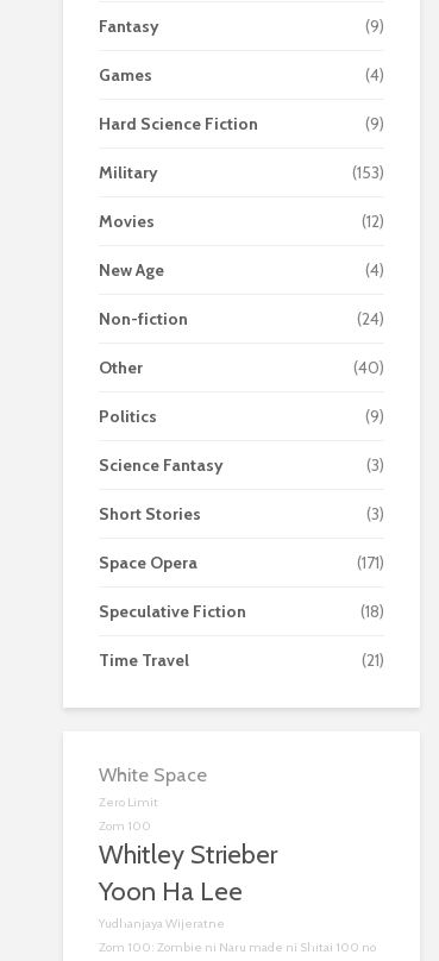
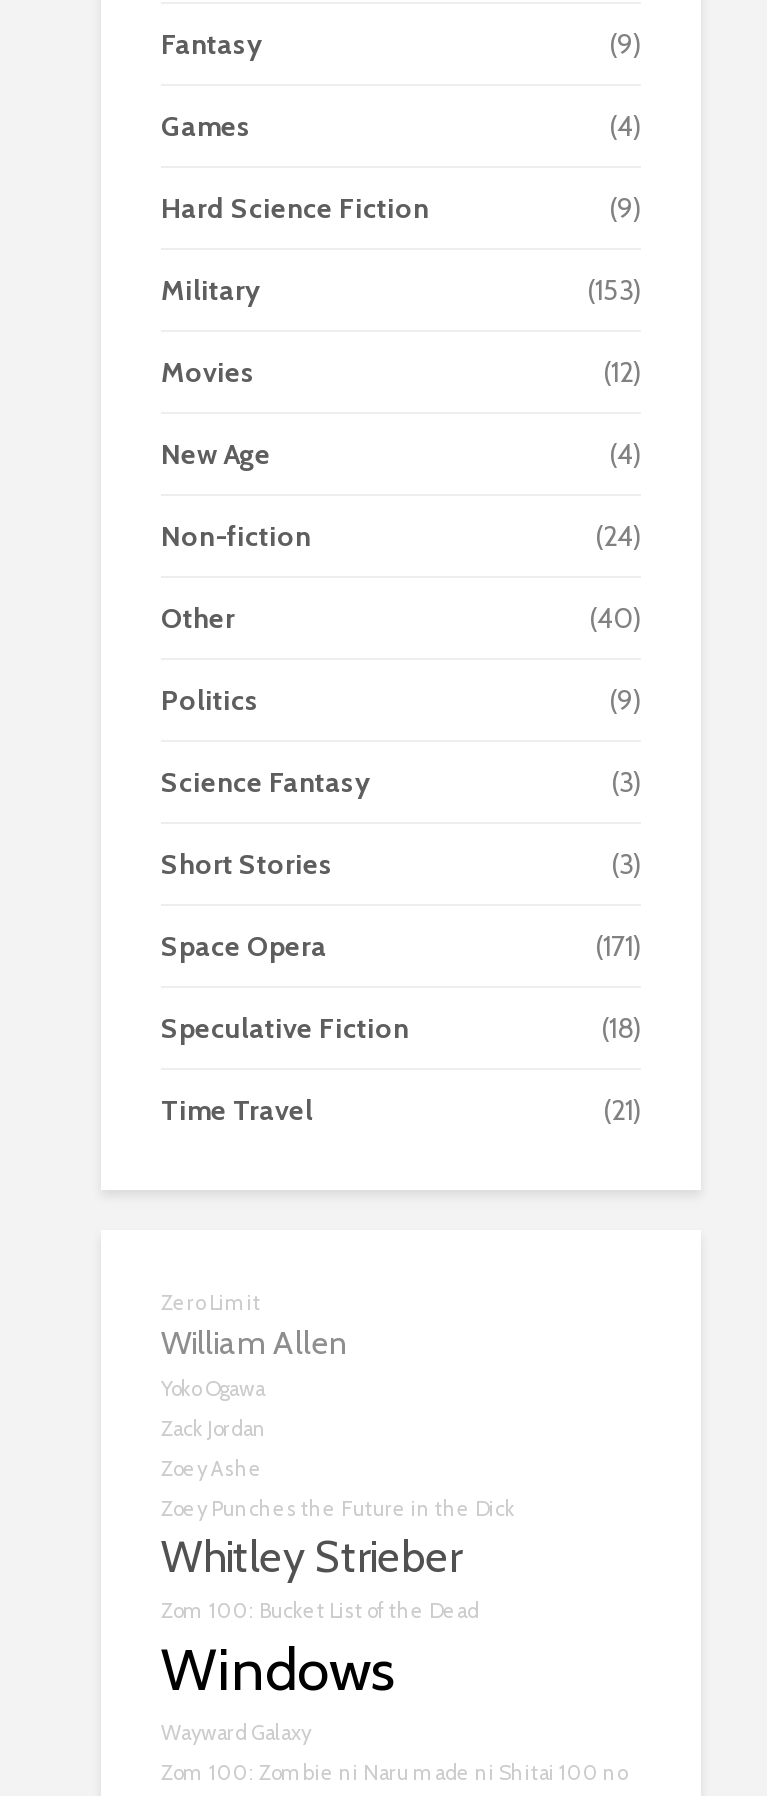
- White Space

moved up: Zero Limit

- Zom 100
+ William Allen
+ Yoko Ogawa
+ Zack Jordan
+ Zoey Ashe
+ Zoey Punches the Future in the Dick

- Yoon Ha Lee
- Yudhanjaya Wijeratne
+ Zom 100: Bucket List of the Dead
+ Windows
+ Wayward Galaxy
